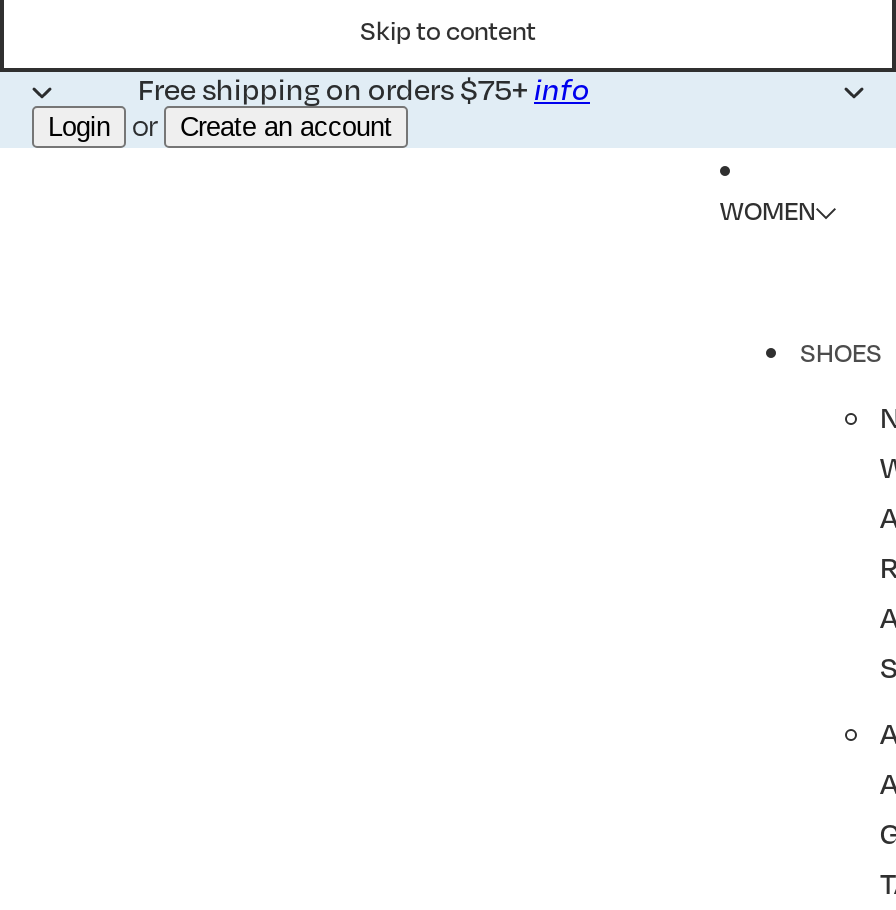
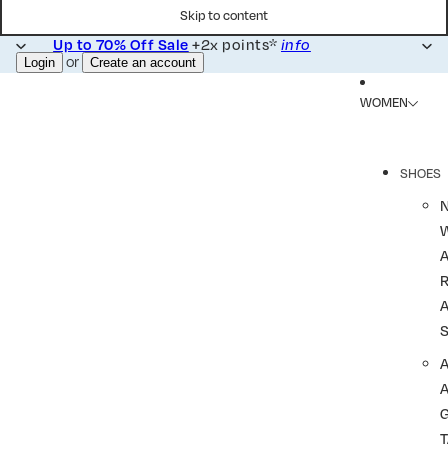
- Free shipping on orders $75+info
+ Up to 70% Off Sale+2x points*info
